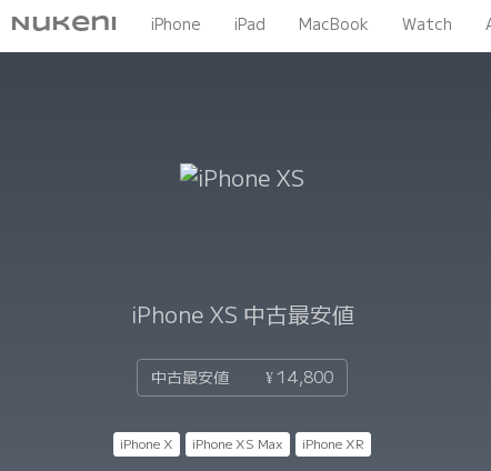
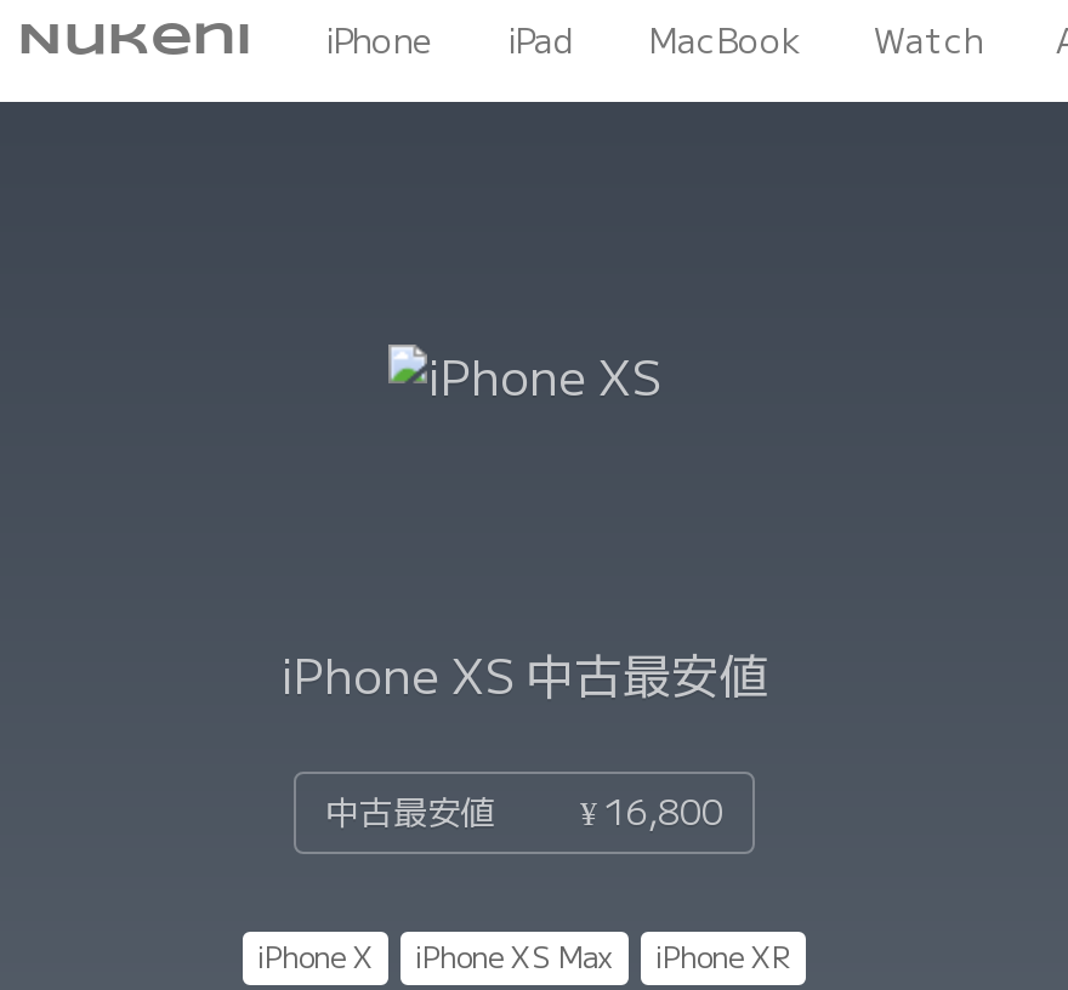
- 中古最安値 ¥ 14,800
+ 中古最安値 ¥ 16,800
